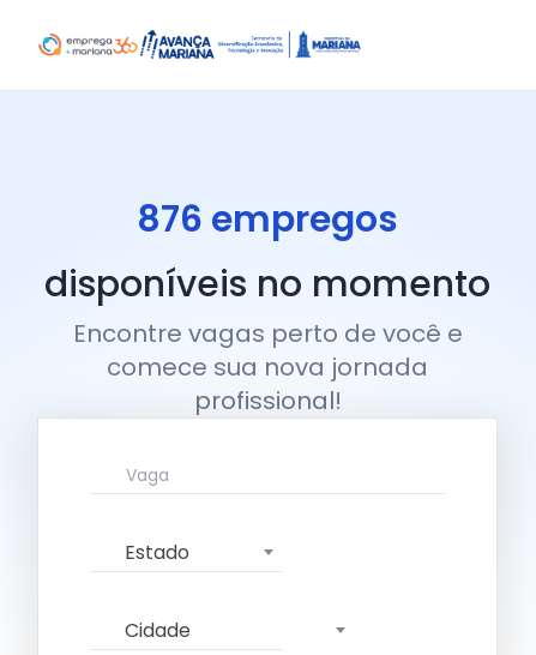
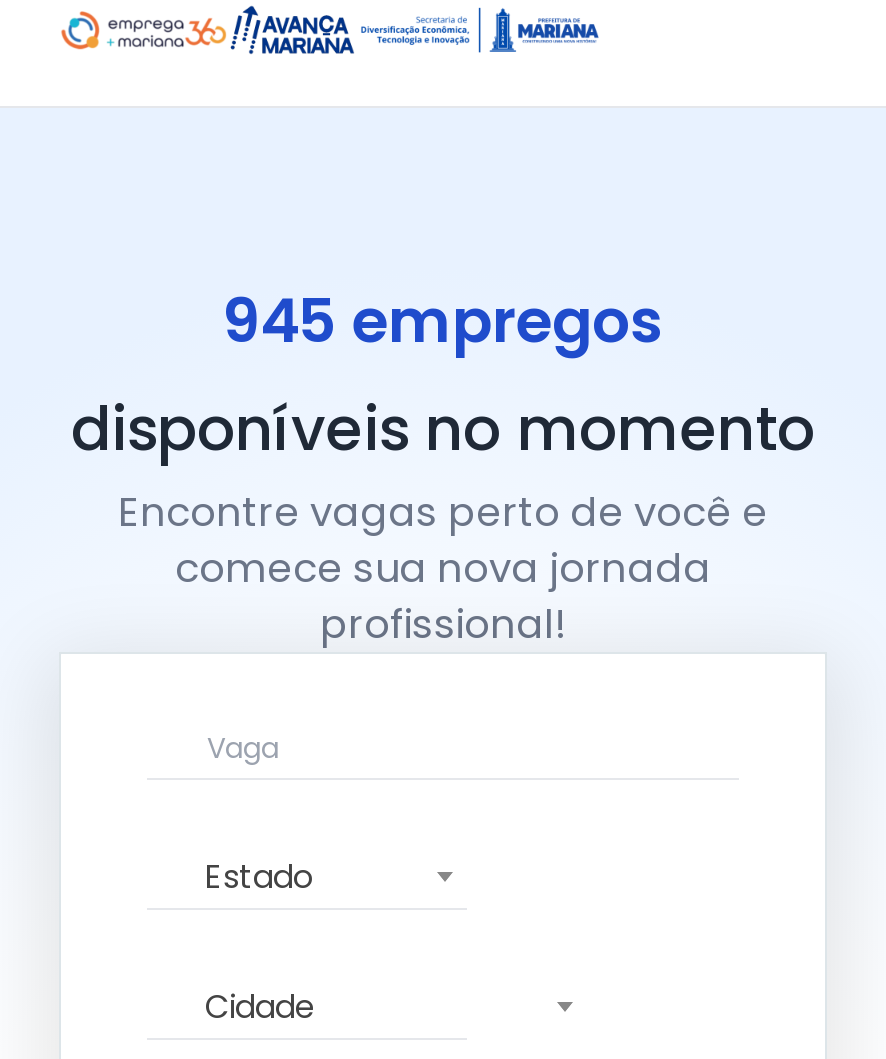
- 876 empregos
+ 945 empregos
